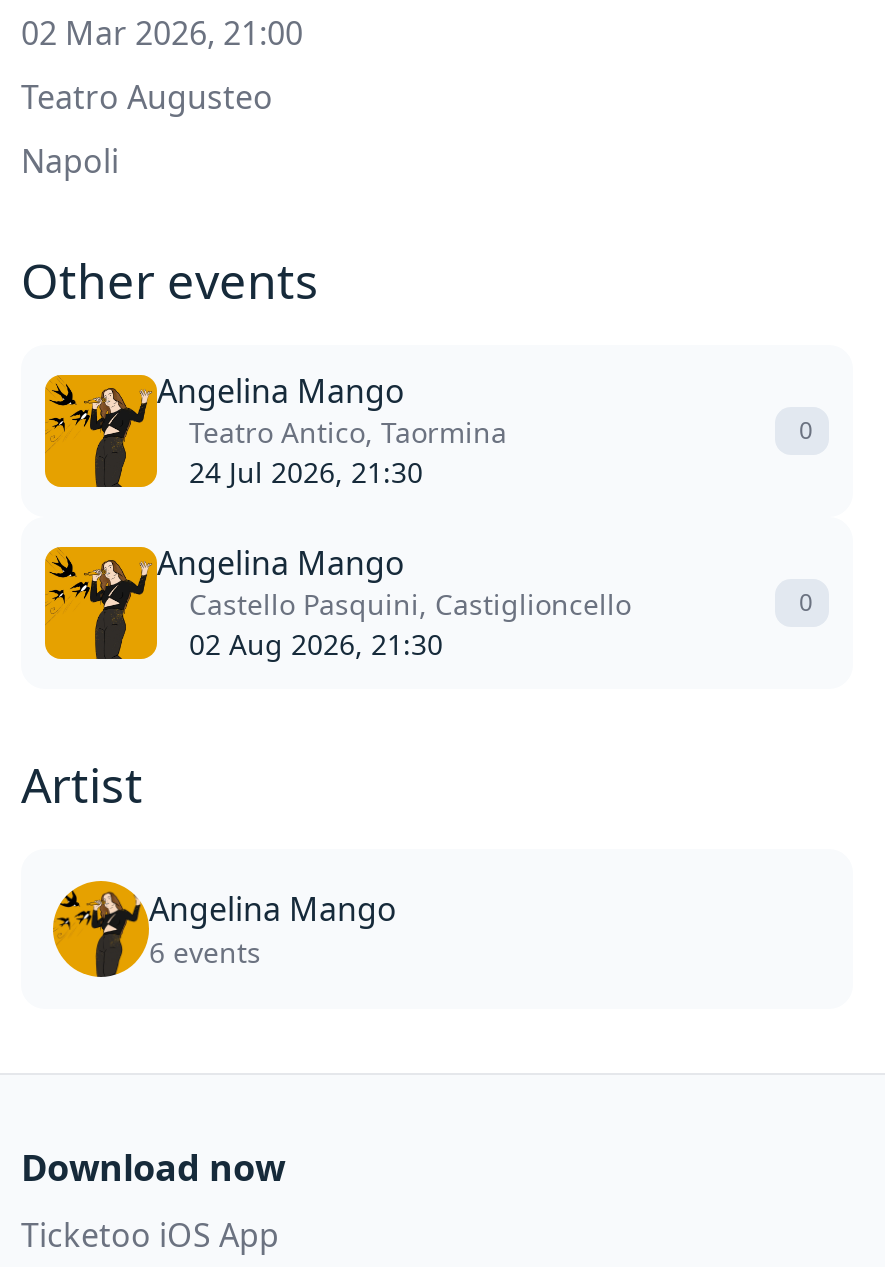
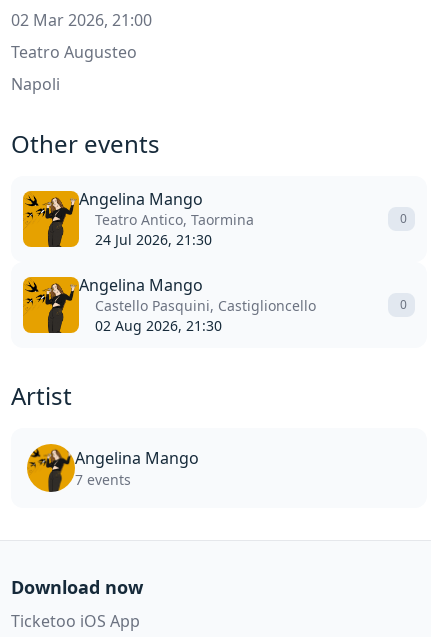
- 6 events
+ 7 events
